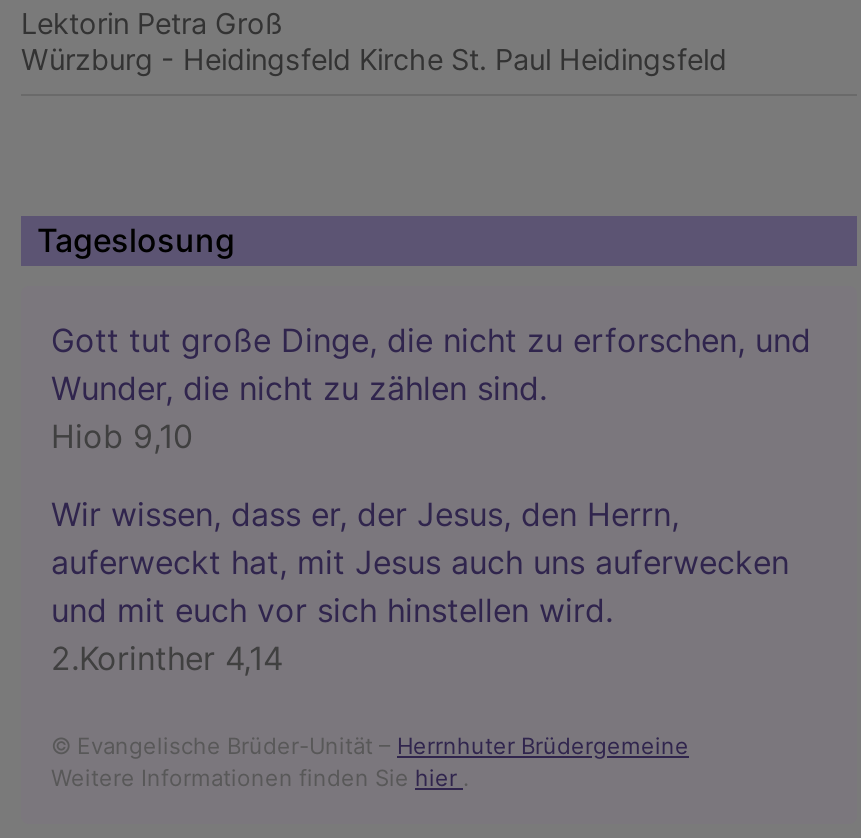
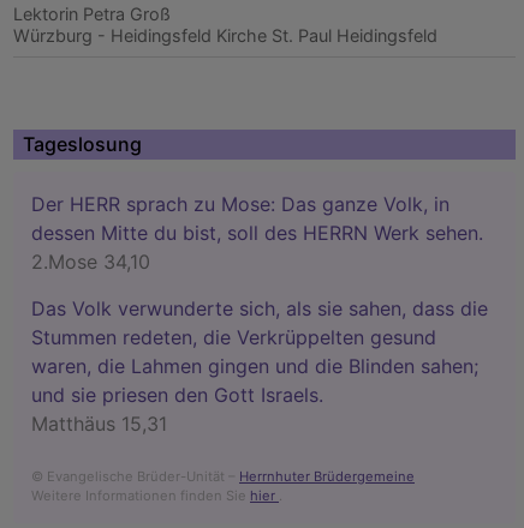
- Gott tut große Dinge, die nicht zu erforschen, und
- Wunder, die nicht zu zählen sind.
- Hiob 9,10
+ Der HERR sprach zu Mose: Das ganze Volk, in
+ dessen Mitte du bist, soll des HERRN Werk sehen.
+ 2.Mose 34,10

- Wir wissen, dass er, der Jesus, den Herrn,
- auferweckt hat, mit Jesus auch uns auferwecken
- und mit euch vor sich hinstellen wird.
- 2.Korinther 4,14
+ Das Volk verwunderte sich, als sie sahen, dass die
+ Stummen redeten, die Verkrüppelten gesund
+ waren, die Lahmen gingen und die Blinden sahen;
+ und sie priesen den Gott Israels.
+ Matthäus 15,31
